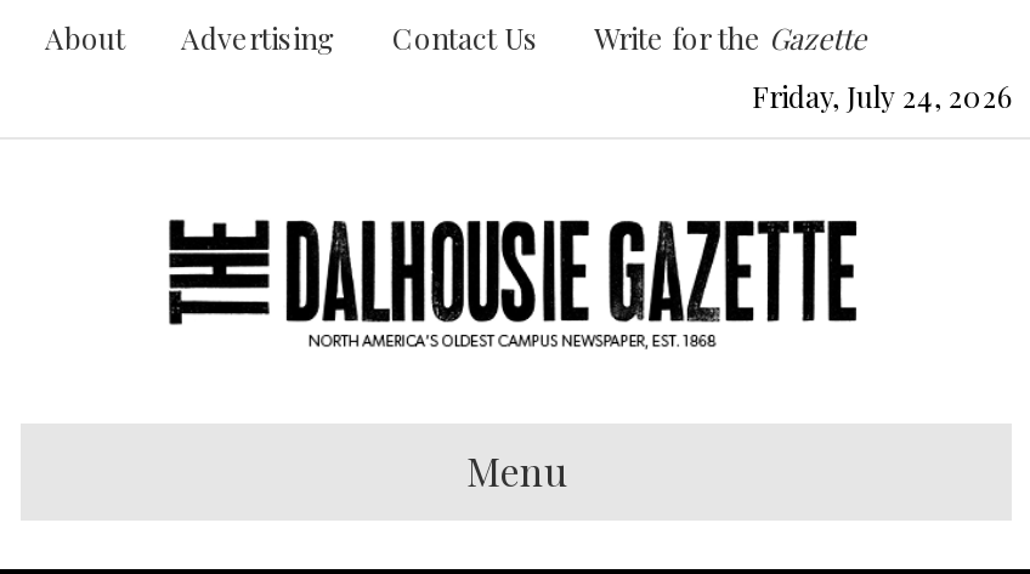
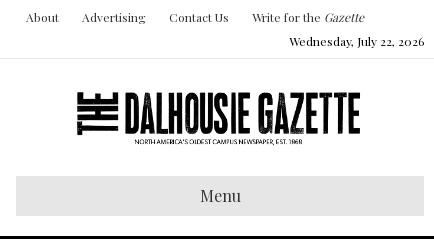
- Friday, July 24, 2026
+ Wednesday, July 22, 2026
